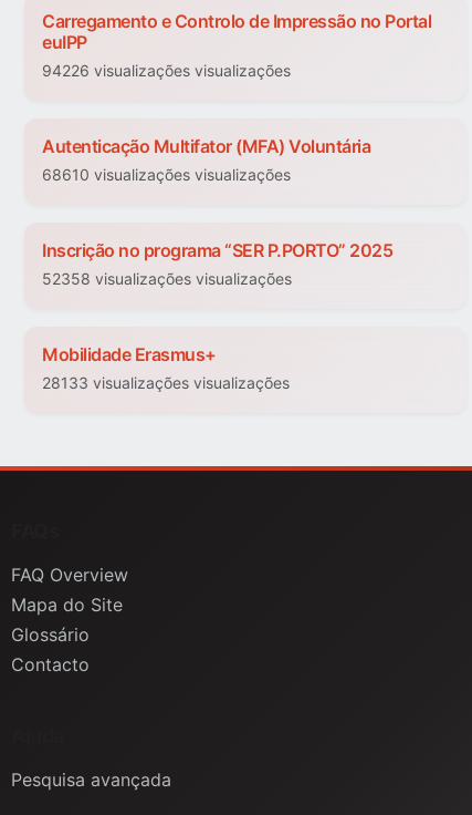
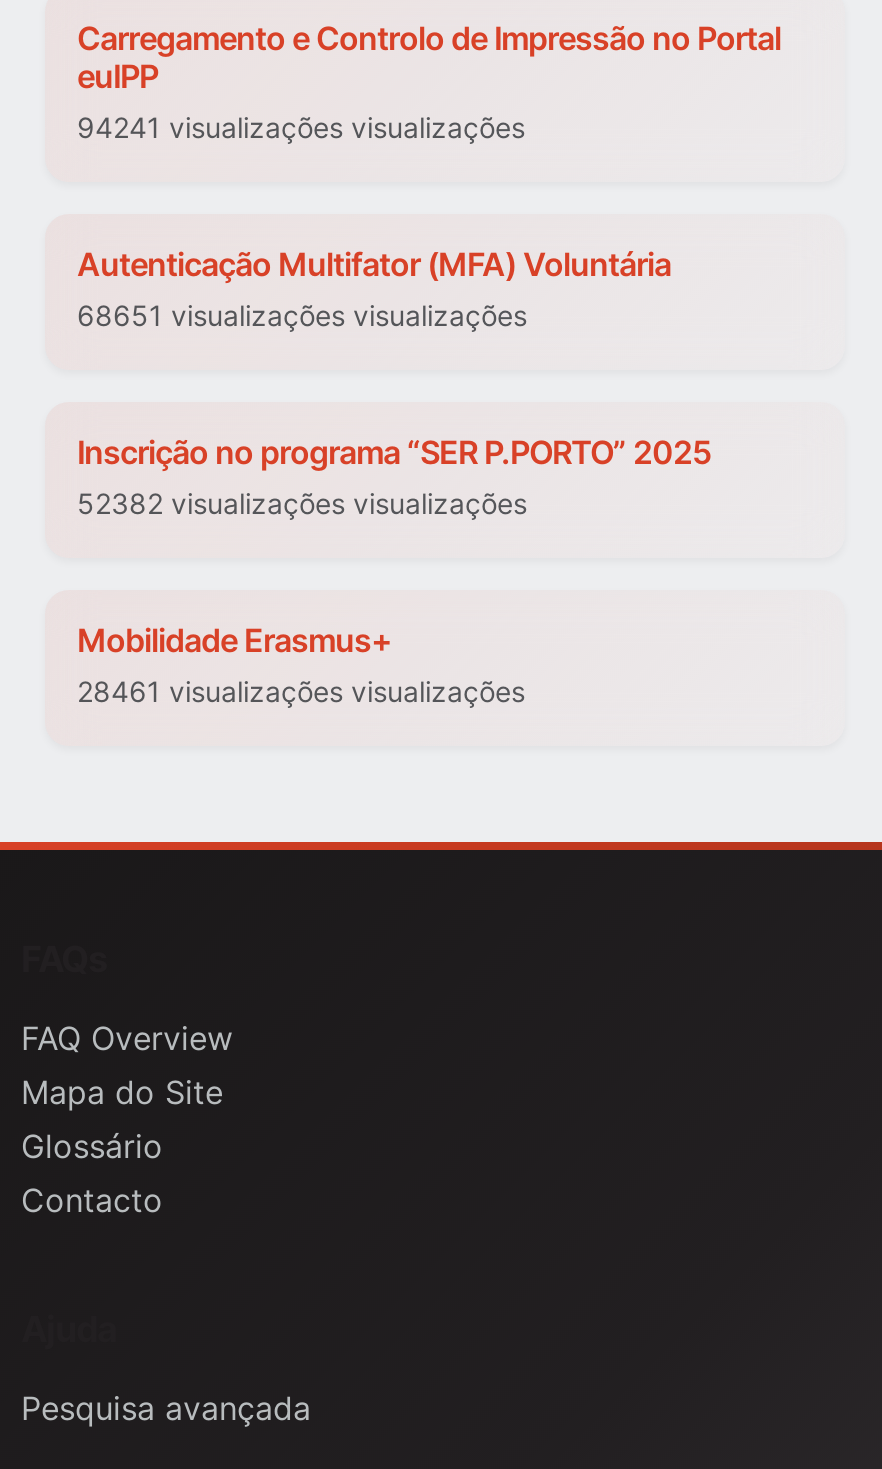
- 94226 visualizações visualizações
+ 94241 visualizações visualizações

- 68610 visualizações visualizações
+ 68651 visualizações visualizações

- 52358 visualizações visualizações
+ 52382 visualizações visualizações

- 28133 visualizações visualizações
+ 28461 visualizações visualizações
